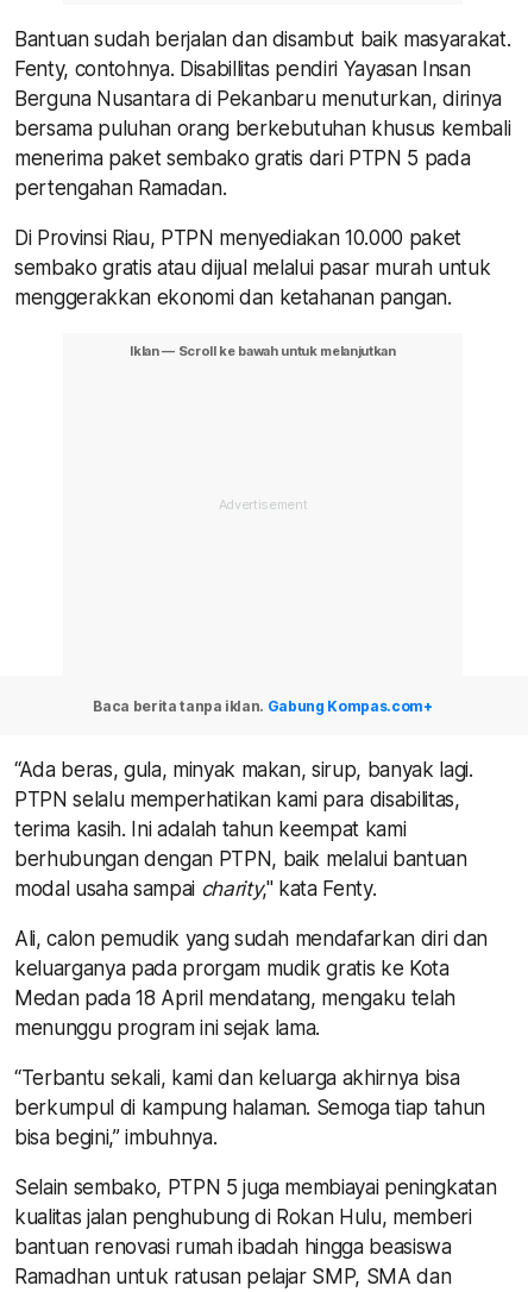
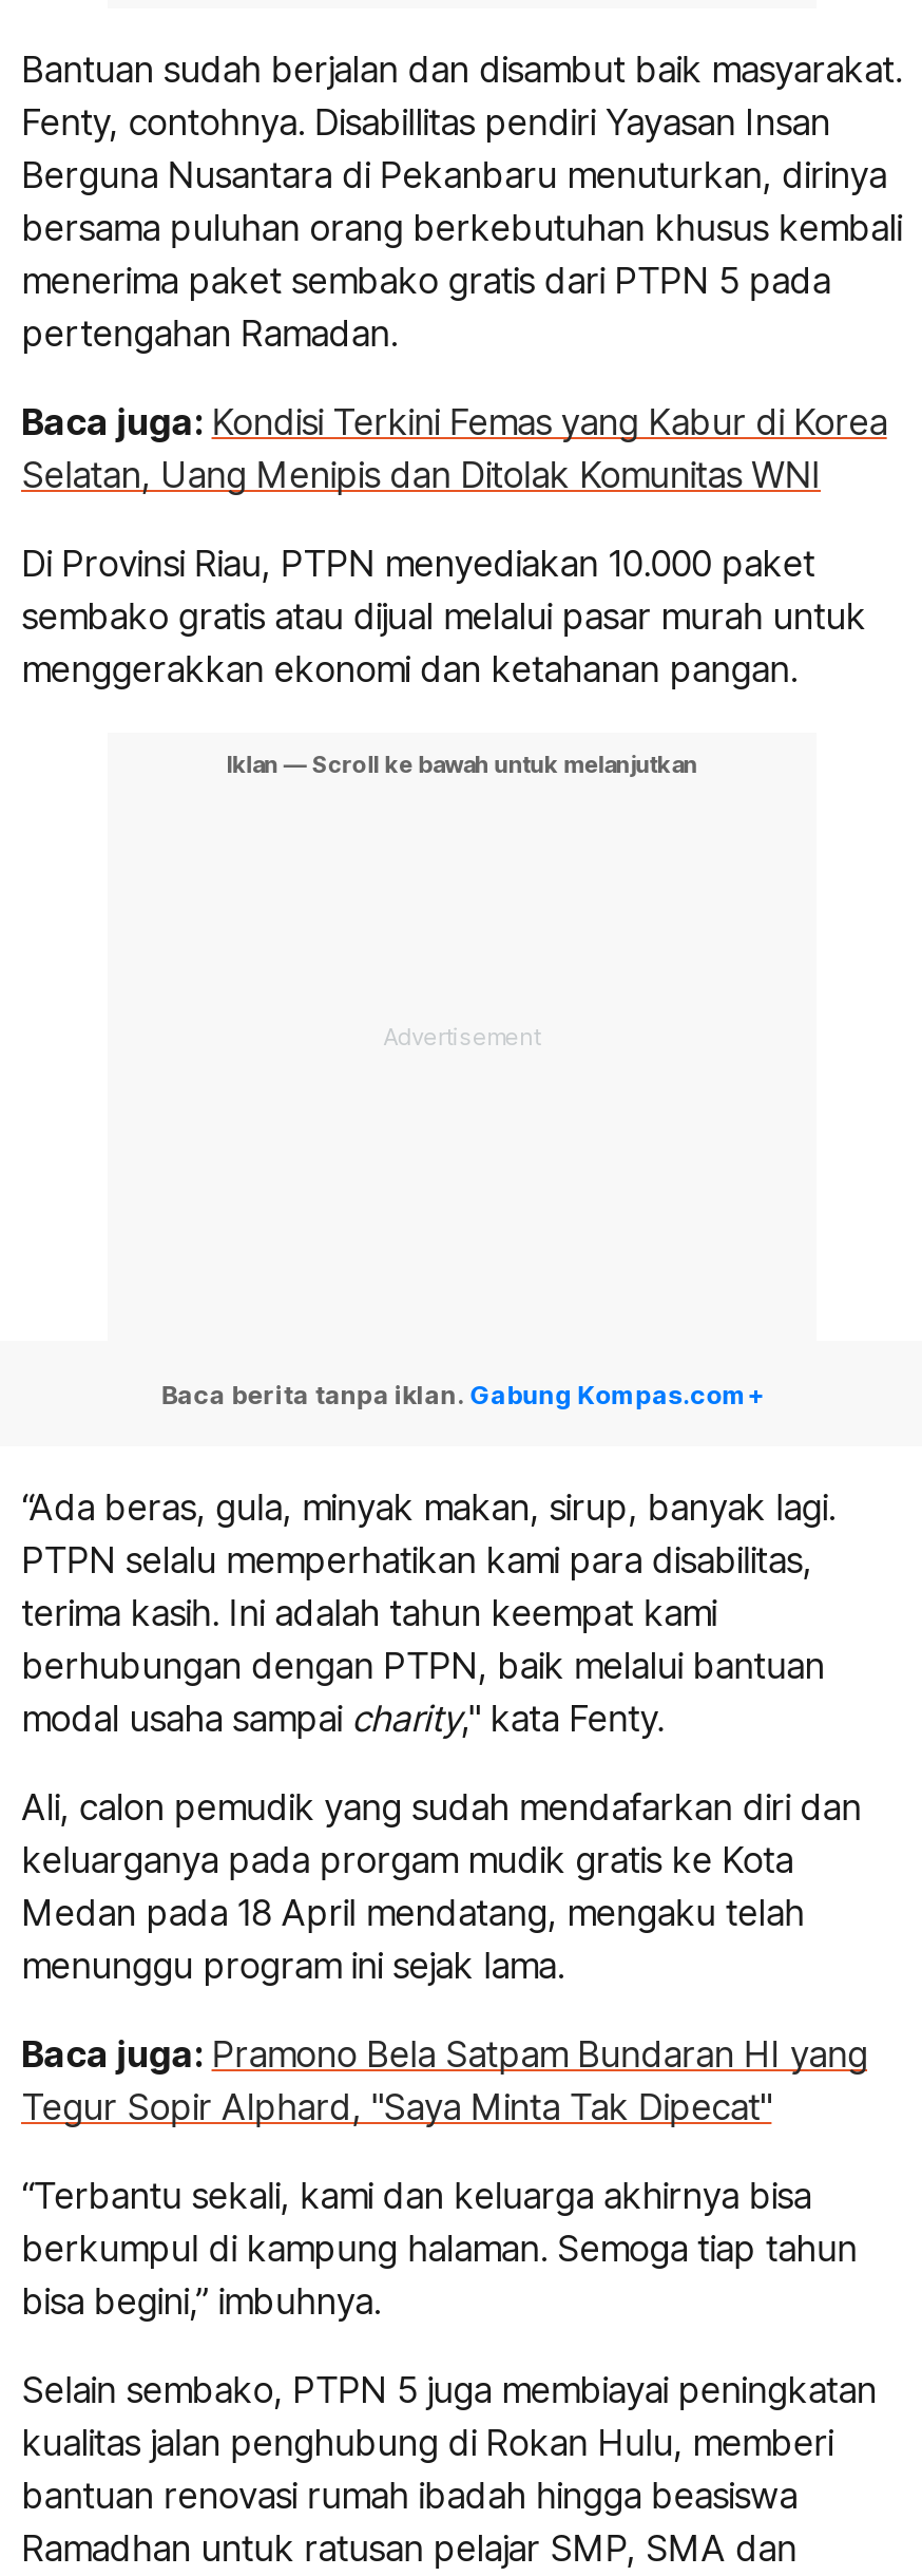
+ Baca juga: Kondisi Terkini Femas yang Kabur di Korea
+ Selatan, Uang Menipis dan Ditolak Komunitas WNI

+ Baca juga: Pramono Bela Satpam Bundaran HI yang
+ Tegur Sopir Alphard, "Saya Minta Tak Dipecat"
